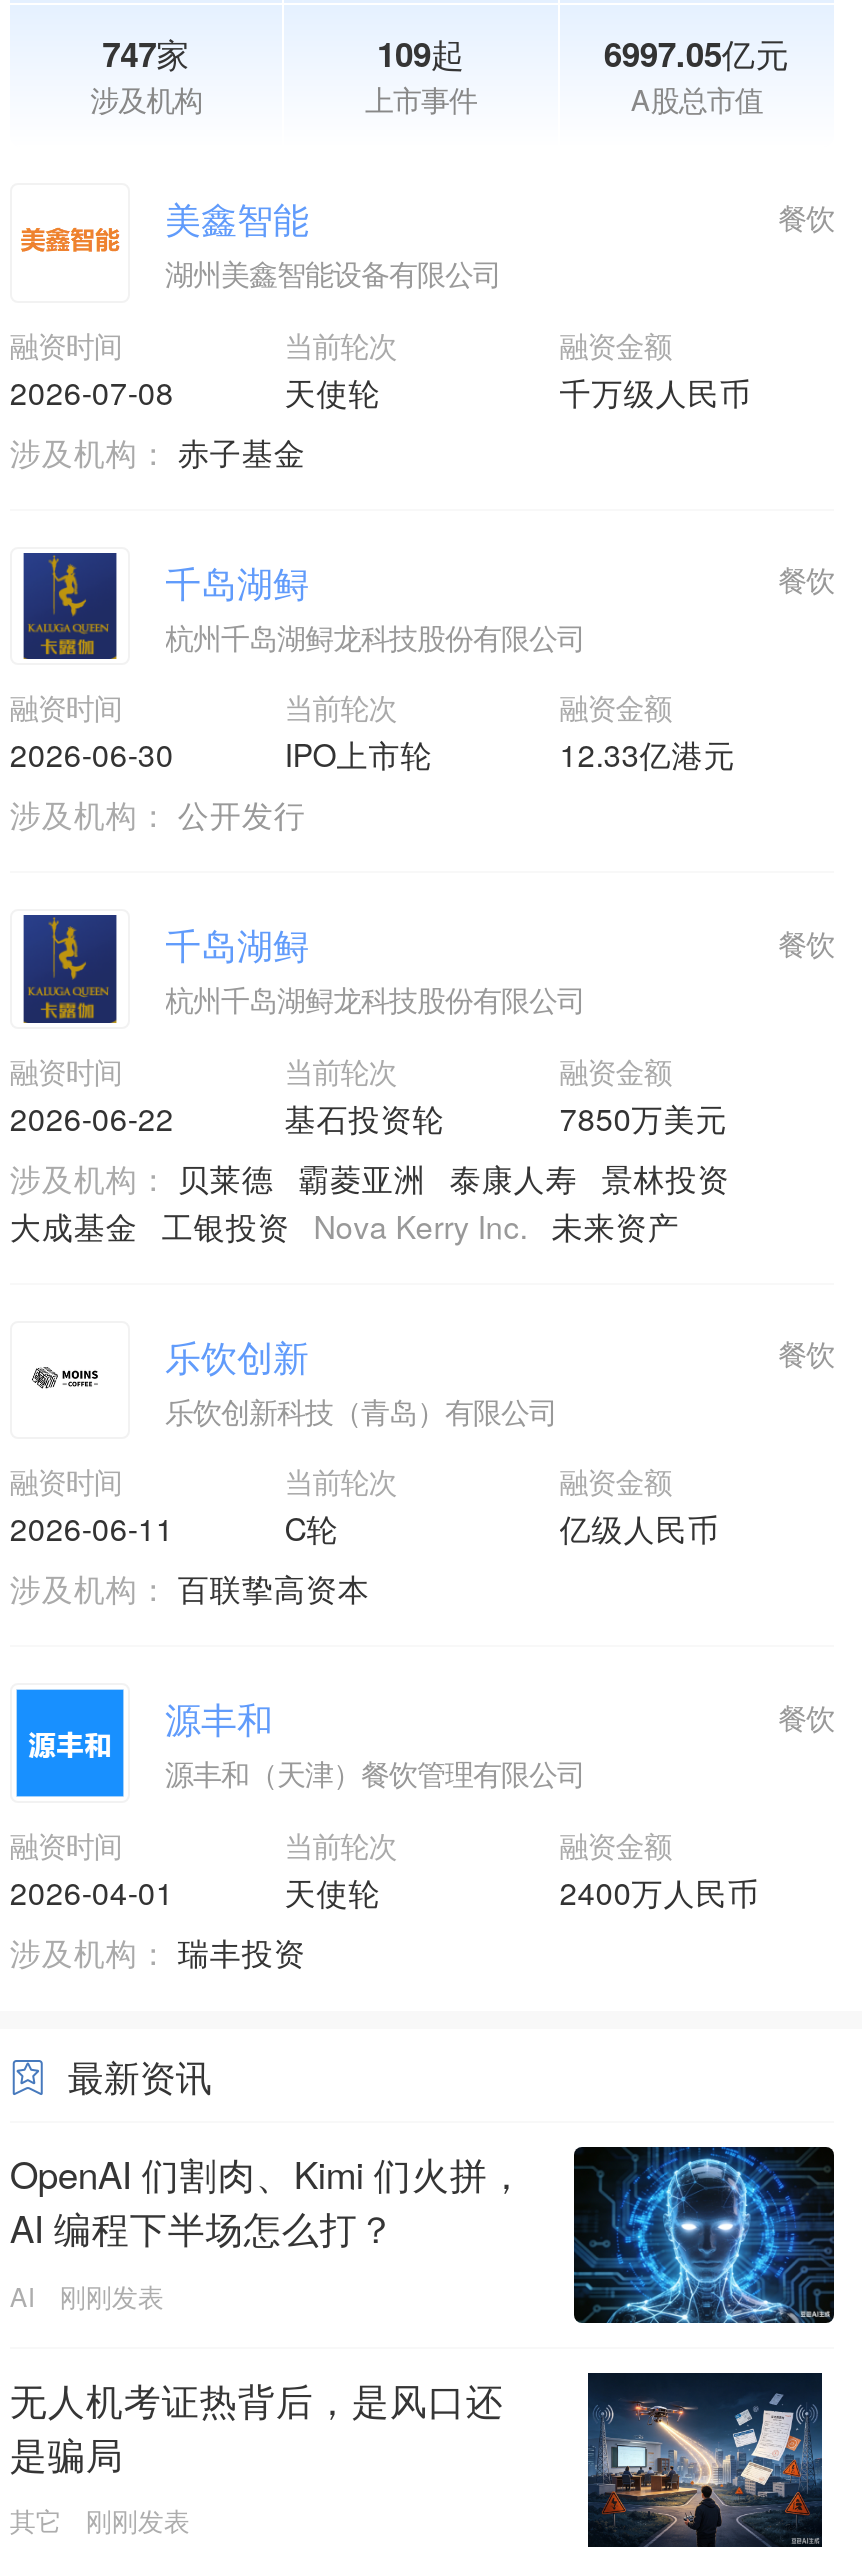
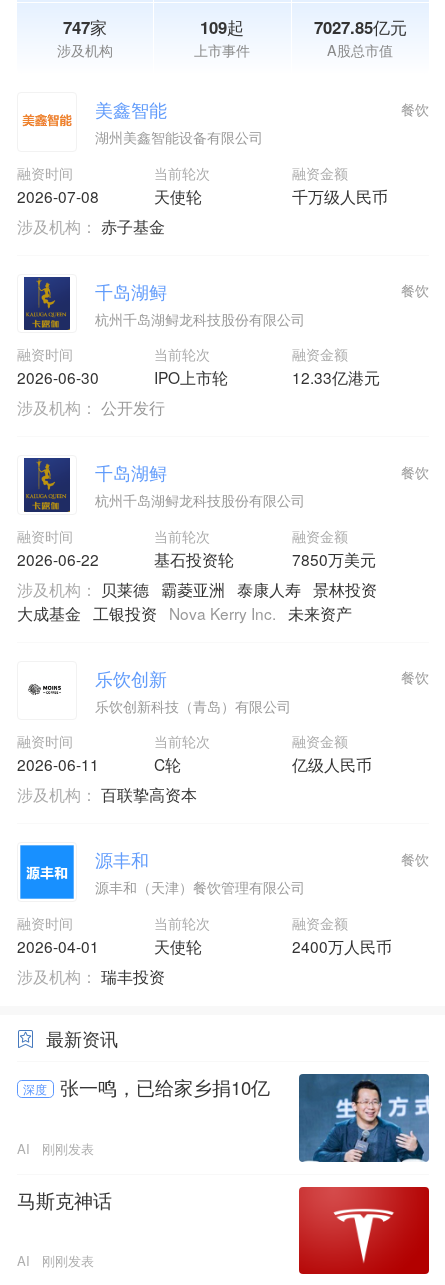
- 6997.05亿元
+ 7027.85亿元

- [image]
- OpenAI 们割肉、Kimi 们火拼，
- AI 编程下半场怎么打？
+ [image]
+ 深度
+ 张一鸣，已给家乡捐10亿

- 无人机考证热背后，是风口还
- 是骗局
- 其它
+ 马斯克神话
+ AI

- [image]
+ [image]
